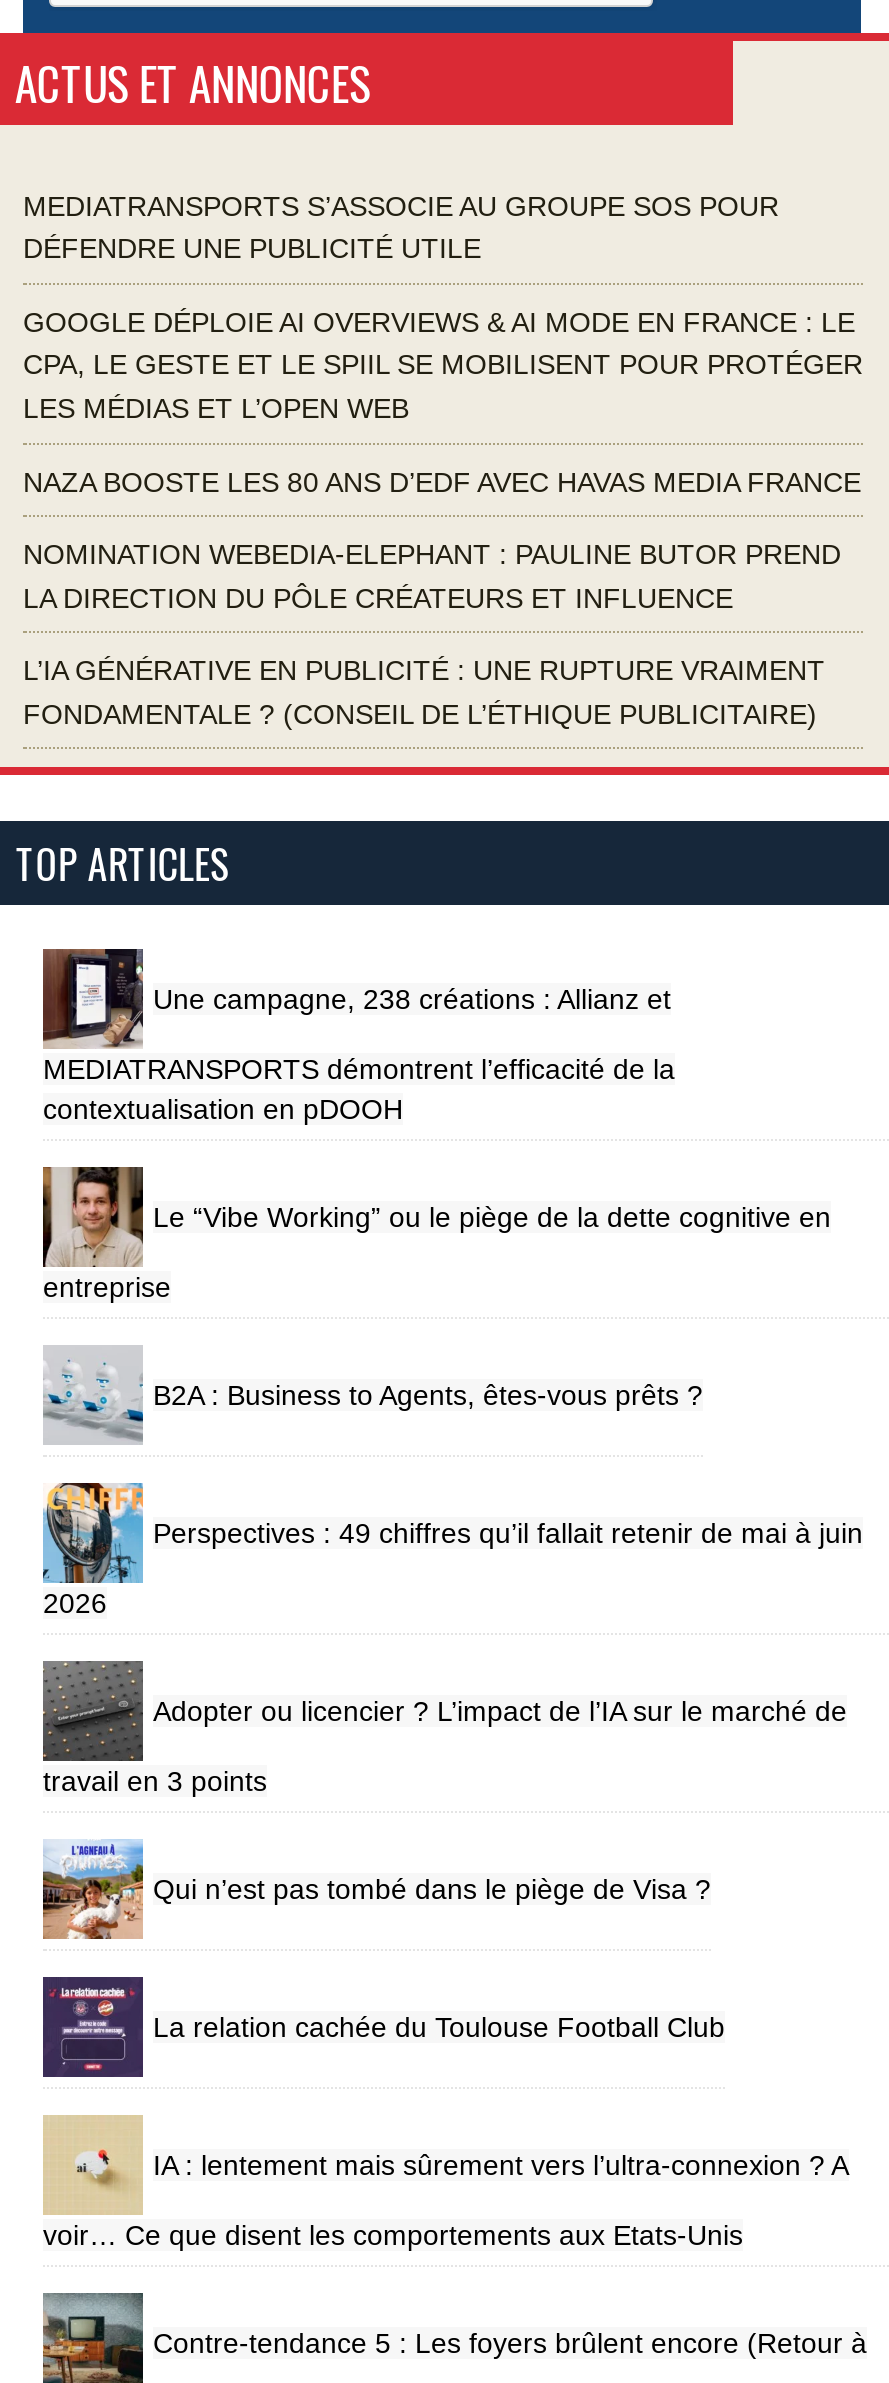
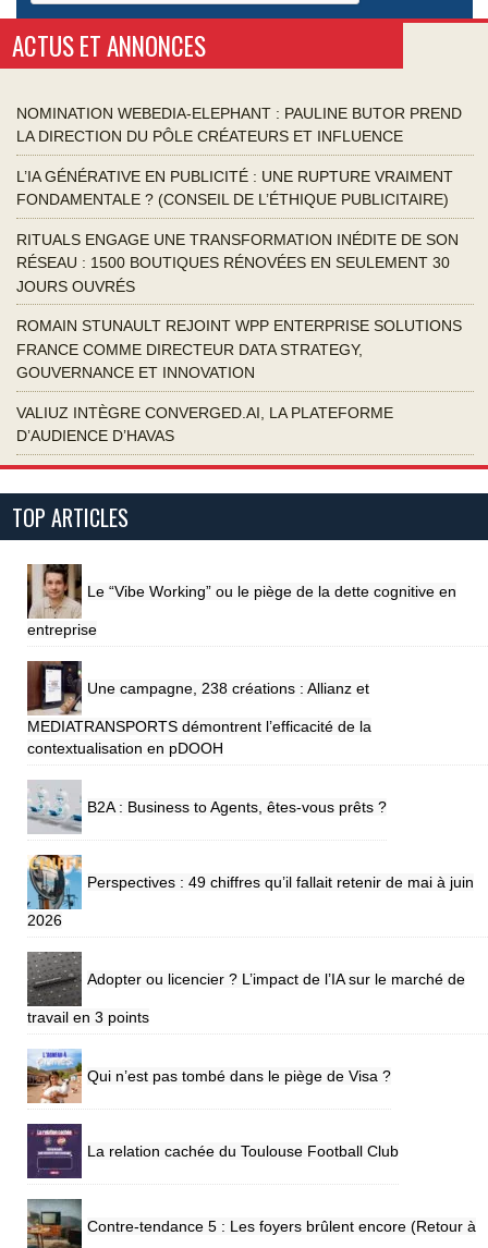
- MEDIATRANSPORTS S’ASSOCIE AU GROUPE SOS POUR
- DÉFENDRE UNE PUBLICITÉ UTILE
- GOOGLE DÉPLOIE AI OVERVIEWS & AI MODE EN FRANCE : LE
- CPA, LE GESTE ET LE SPIIL SE MOBILISENT POUR PROTÉGER
- LES MÉDIAS ET L’OPEN WEB
- NAZA BOOSTE LES 80 ANS D’EDF AVEC HAVAS MEDIA FRANCE

moved up: NOMINATION WEBEDIA-ELEPHANT : PAULINE BUTOR PREND | LA DIRECTION DU PÔLE CRÉATEURS ET INFLUENCE | L’IA GÉNÉRATIVE EN PUBLICITÉ : UNE RUPTURE VRAIMENT | FONDAMENTALE ? (CONSEIL DE L’ÉTHIQUE PUBLICITAIRE)

+ RITUALS ENGAGE UNE TRANSFORMATION INÉDITE DE SON
+ RÉSEAU : 1500 BOUTIQUES RÉNOVÉES EN SEULEMENT 30
+ JOURS OUVRÉS
+ ROMAIN STUNAULT REJOINT WPP ENTERPRISE SOLUTIONS
+ FRANCE COMME DIRECTEUR DATA STRATEGY,
+ GOUVERNANCE ET INNOVATION
+ VALIUZ INTÈGRE CONVERGED.AI, LA PLATEFORME
+ D’AUDIENCE D’HAVAS

moved down: TOP ARTICLES

moved down: [image] | Une campagne, 238 créations : Allianz et | MEDIATRANSPORTS démontrent l’efficacité de la | contextualisation en pDOOH

moved up: [image] | Le “Vibe Working” ou le piège de la dette cognitive en | entreprise

moved down: [image] | B2A : Business to Agents, êtes-vous prêts ? | Perspectives : 49 chiffres qu’il fallait retenir de mai à juin | 2026 | Adopter ou licencier ? L’impact de l’IA sur le marché de | travail en 3 points | Qui n’est pas tombé dans le piège de Visa ? | La relation cachée du Toulouse Football Club

- [image]
- IA : lentement mais sûrement vers l’ultra-connexion ? A
- voir… Ce que disent les comportements aux Etats-Unis
